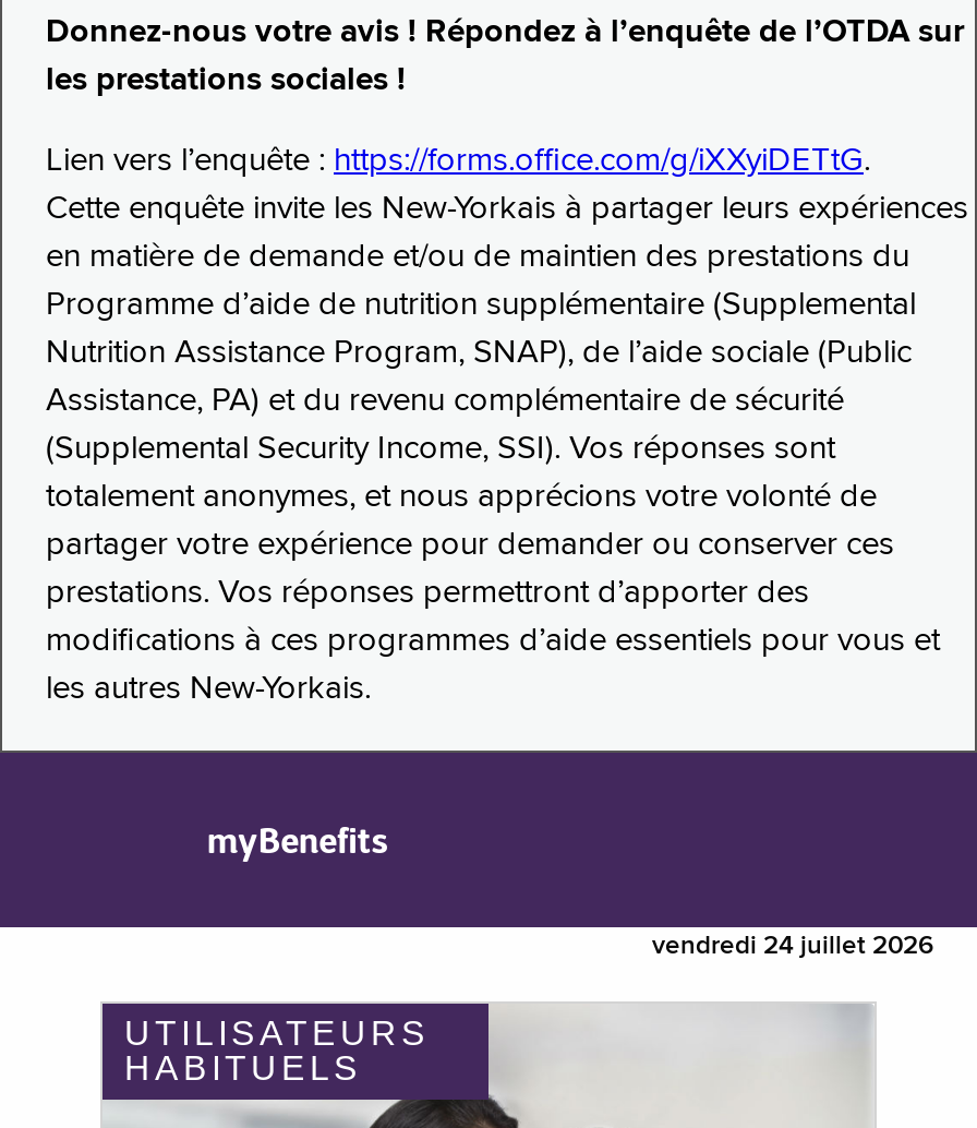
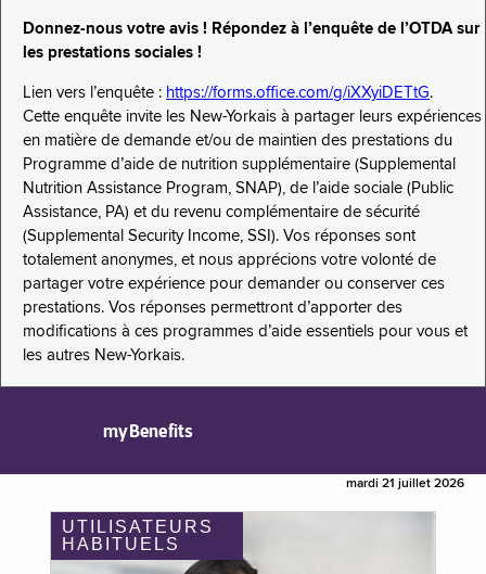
- vendredi 24 juillet 2026
+ mardi 21 juillet 2026
